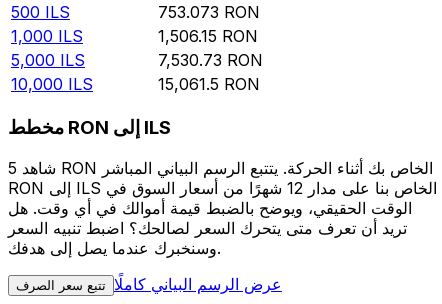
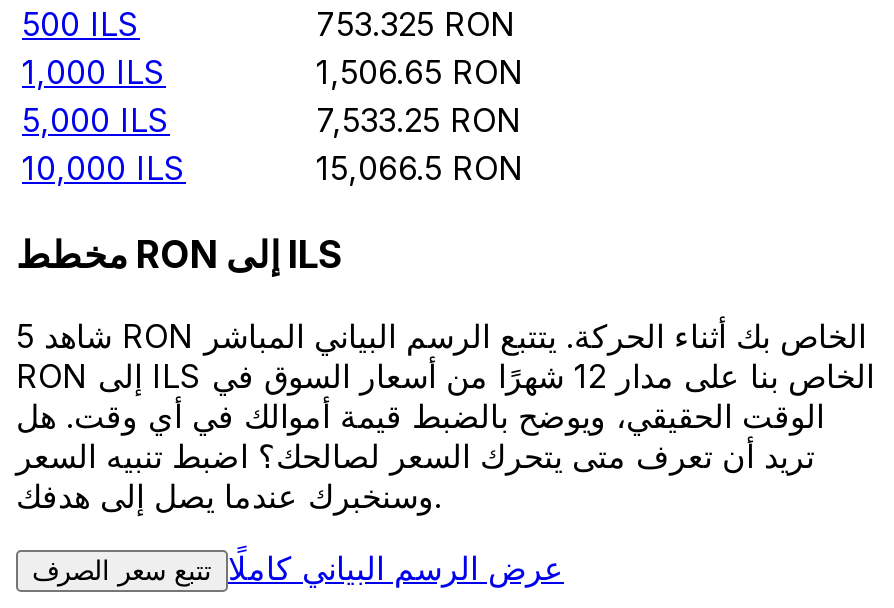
- 753.073 RON
+ 753.325 RON

- 1,506.15 RON
+ 1,506.65 RON

- 7,530.73 RON
+ 7,533.25 RON

- 15,061.5 RON
+ 15,066.5 RON
